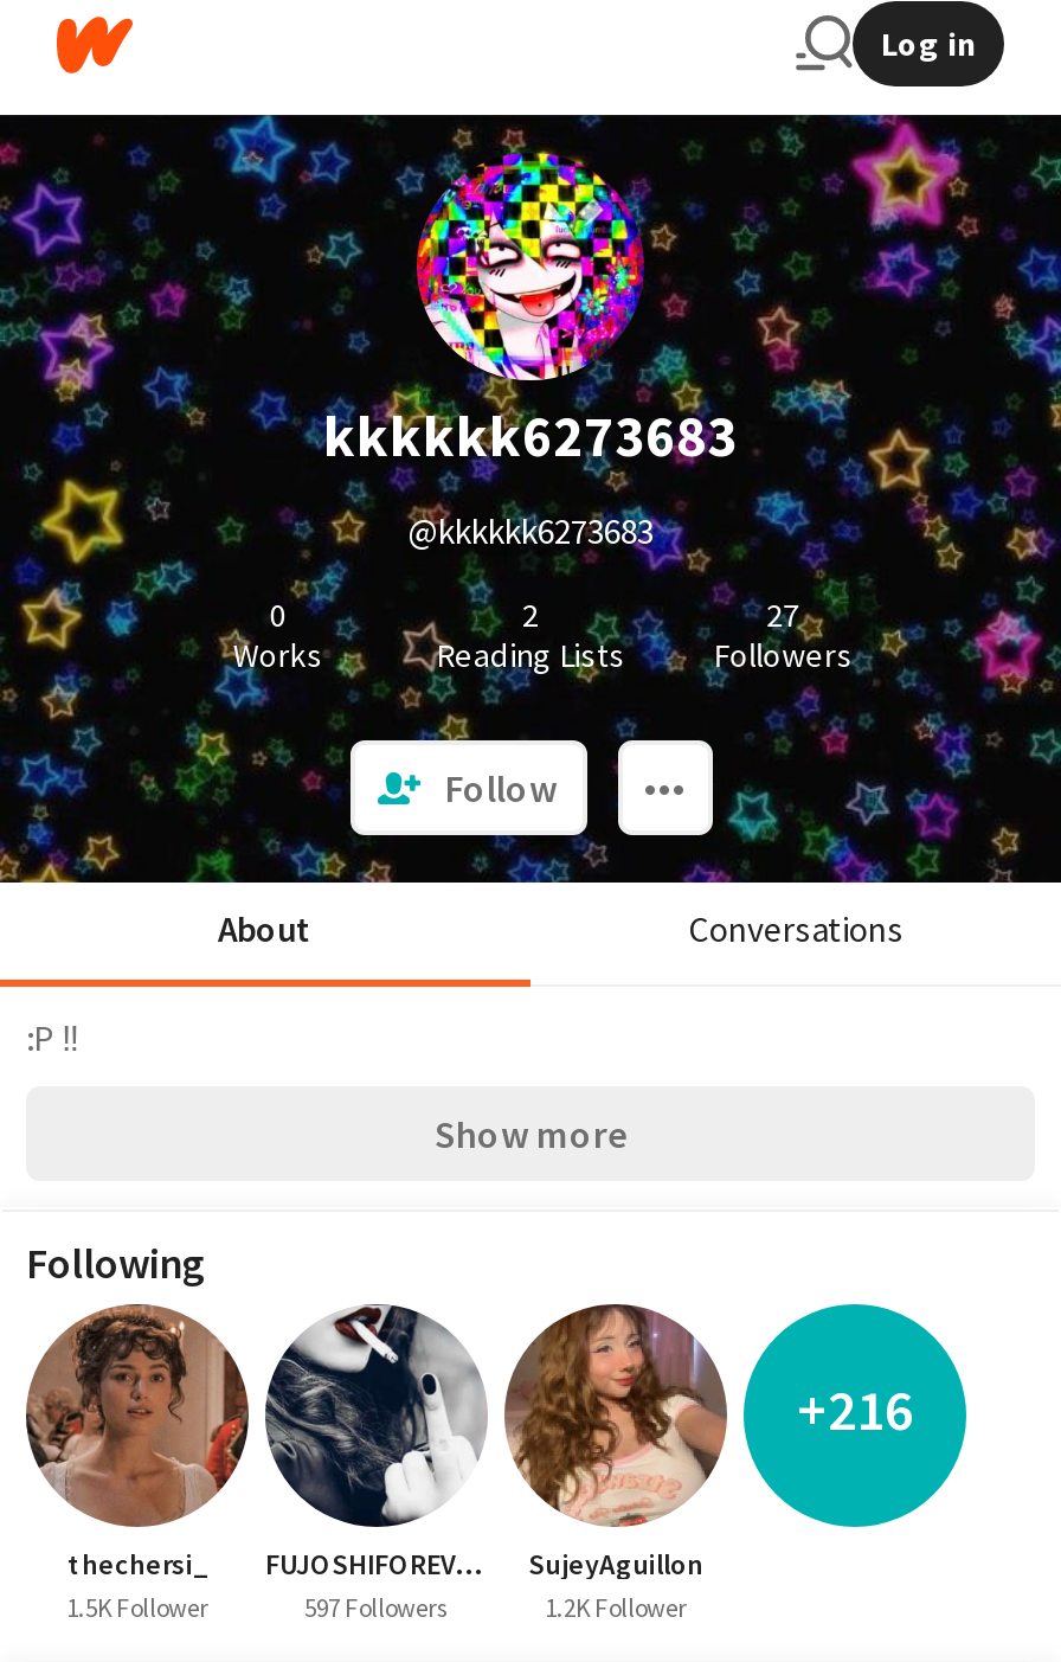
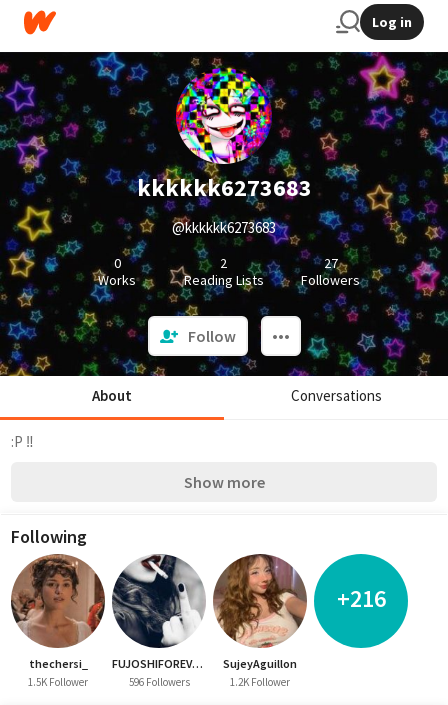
- 597 Followers
+ 596 Followers
